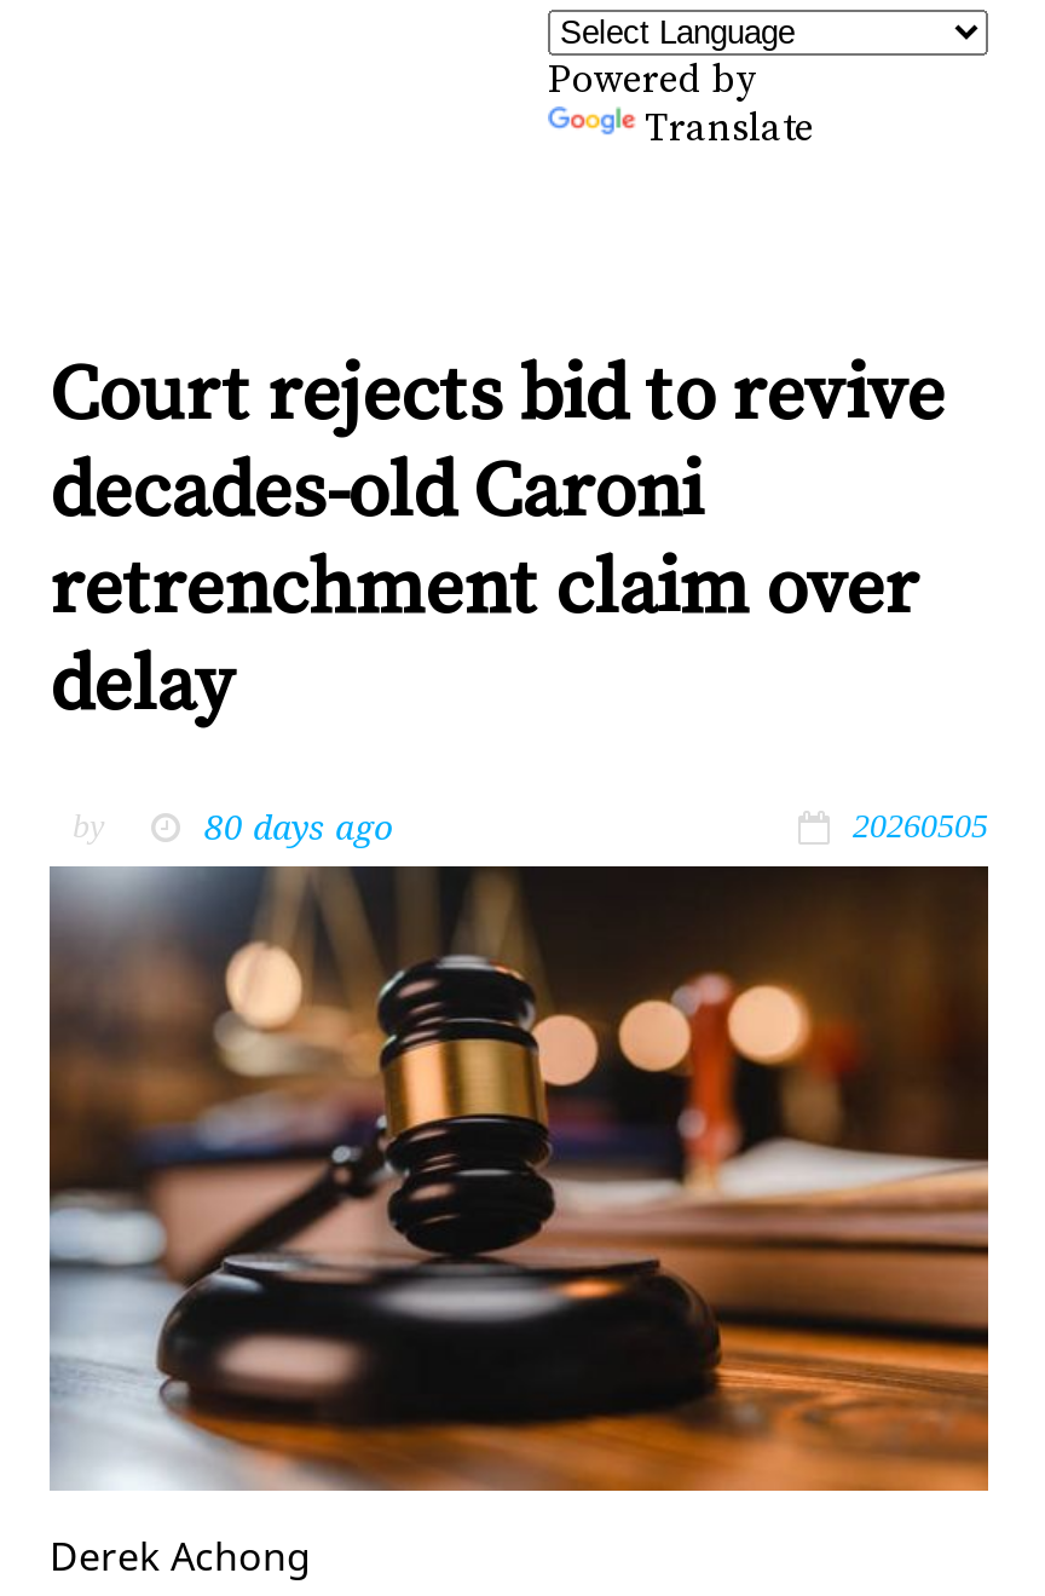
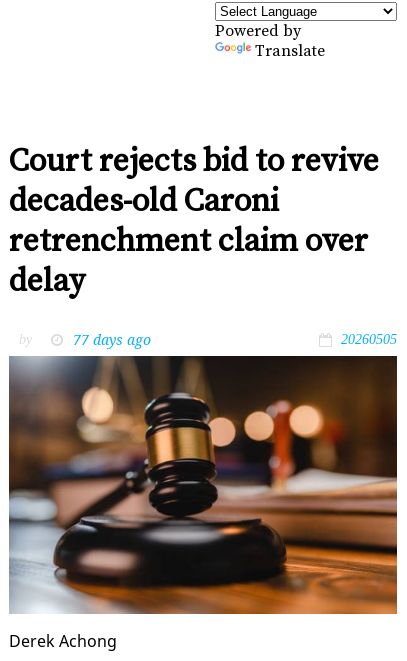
- 80 days ago
+ 77 days ago
